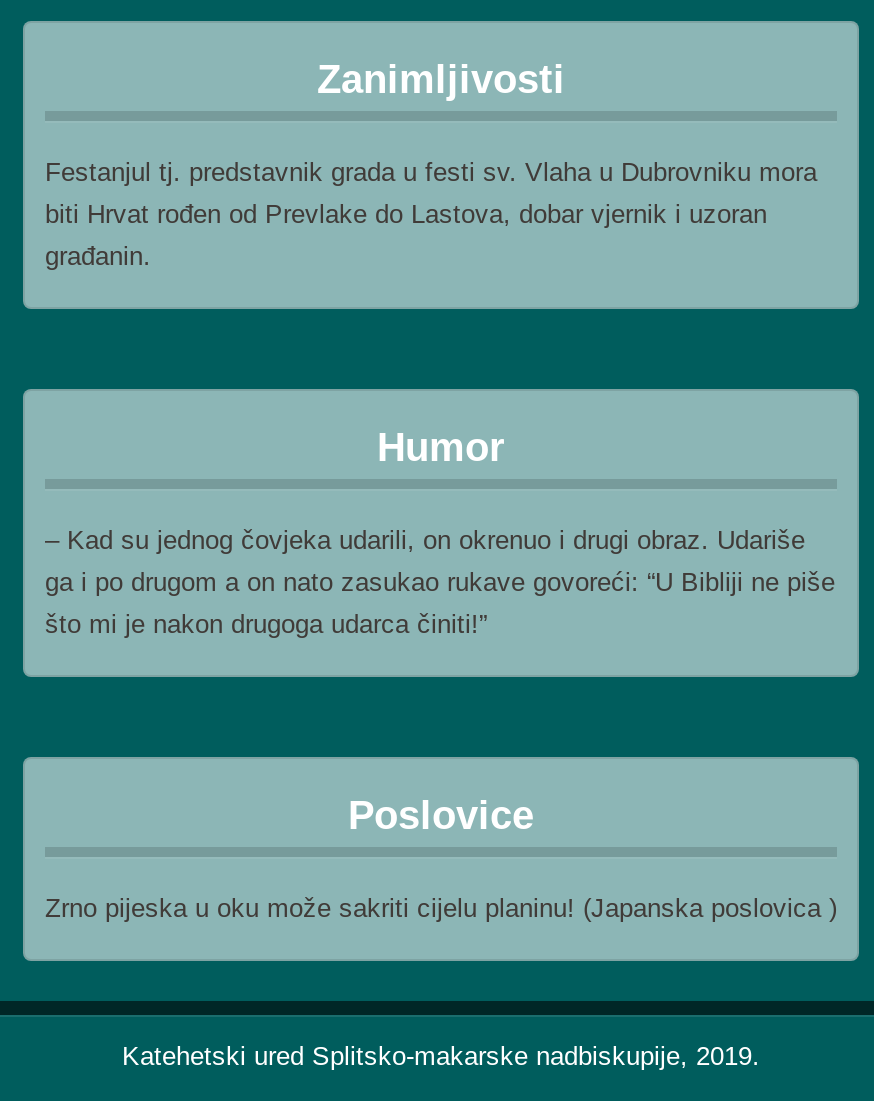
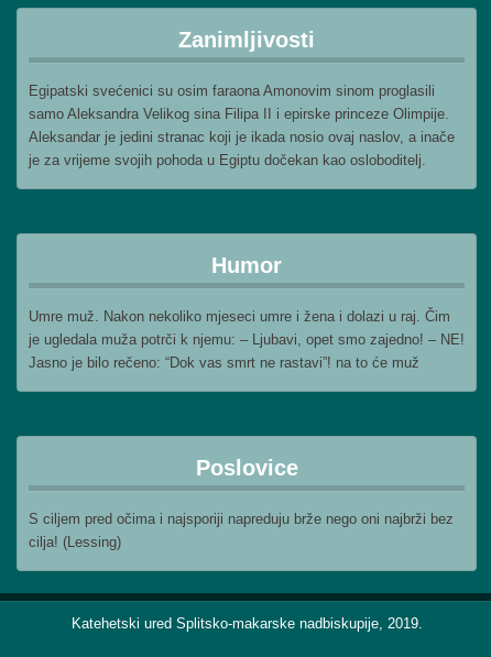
- Festanjul tj. predstavnik grada u festi sv. Vlaha u Dubrovniku mora
- biti Hrvat rođen od Prevlake do Lastova, dobar vjernik i uzoran
- građanin.
+ Egipatski svećenici su osim faraona Amonovim sinom proglasili
+ samo Aleksandra Velikog sina Filipa II i epirske princeze Olimpije.
+ Aleksandar je jedini stranac koji je ikada nosio ovaj naslov, a inače
+ je za vrijeme svojih pohoda u Egiptu dočekan kao osloboditelj.

- – Kad su jednog čovjeka udarili, on okrenuo i drugi obraz. Udariše
- ga i po drugom a on nato zasukao rukave govoreći: “U Bibliji ne piše
- što mi je nakon drugoga udarca činiti!”
+ Umre muž. Nakon nekoliko mjeseci umre i žena i dolazi u raj. Čim
+ je ugledala muža potrči k njemu: – Ljubavi, opet smo zajedno! – NE!
+ Jasno je bilo rečeno: “Dok vas smrt ne rastavi”! na to će muž

- Zrno pijeska u oku može sakriti cijelu planinu! (Japanska poslovica )
+ S ciljem pred očima i najsporiji napreduju brže nego oni najbrži bez
+ cilja! (Lessing)
